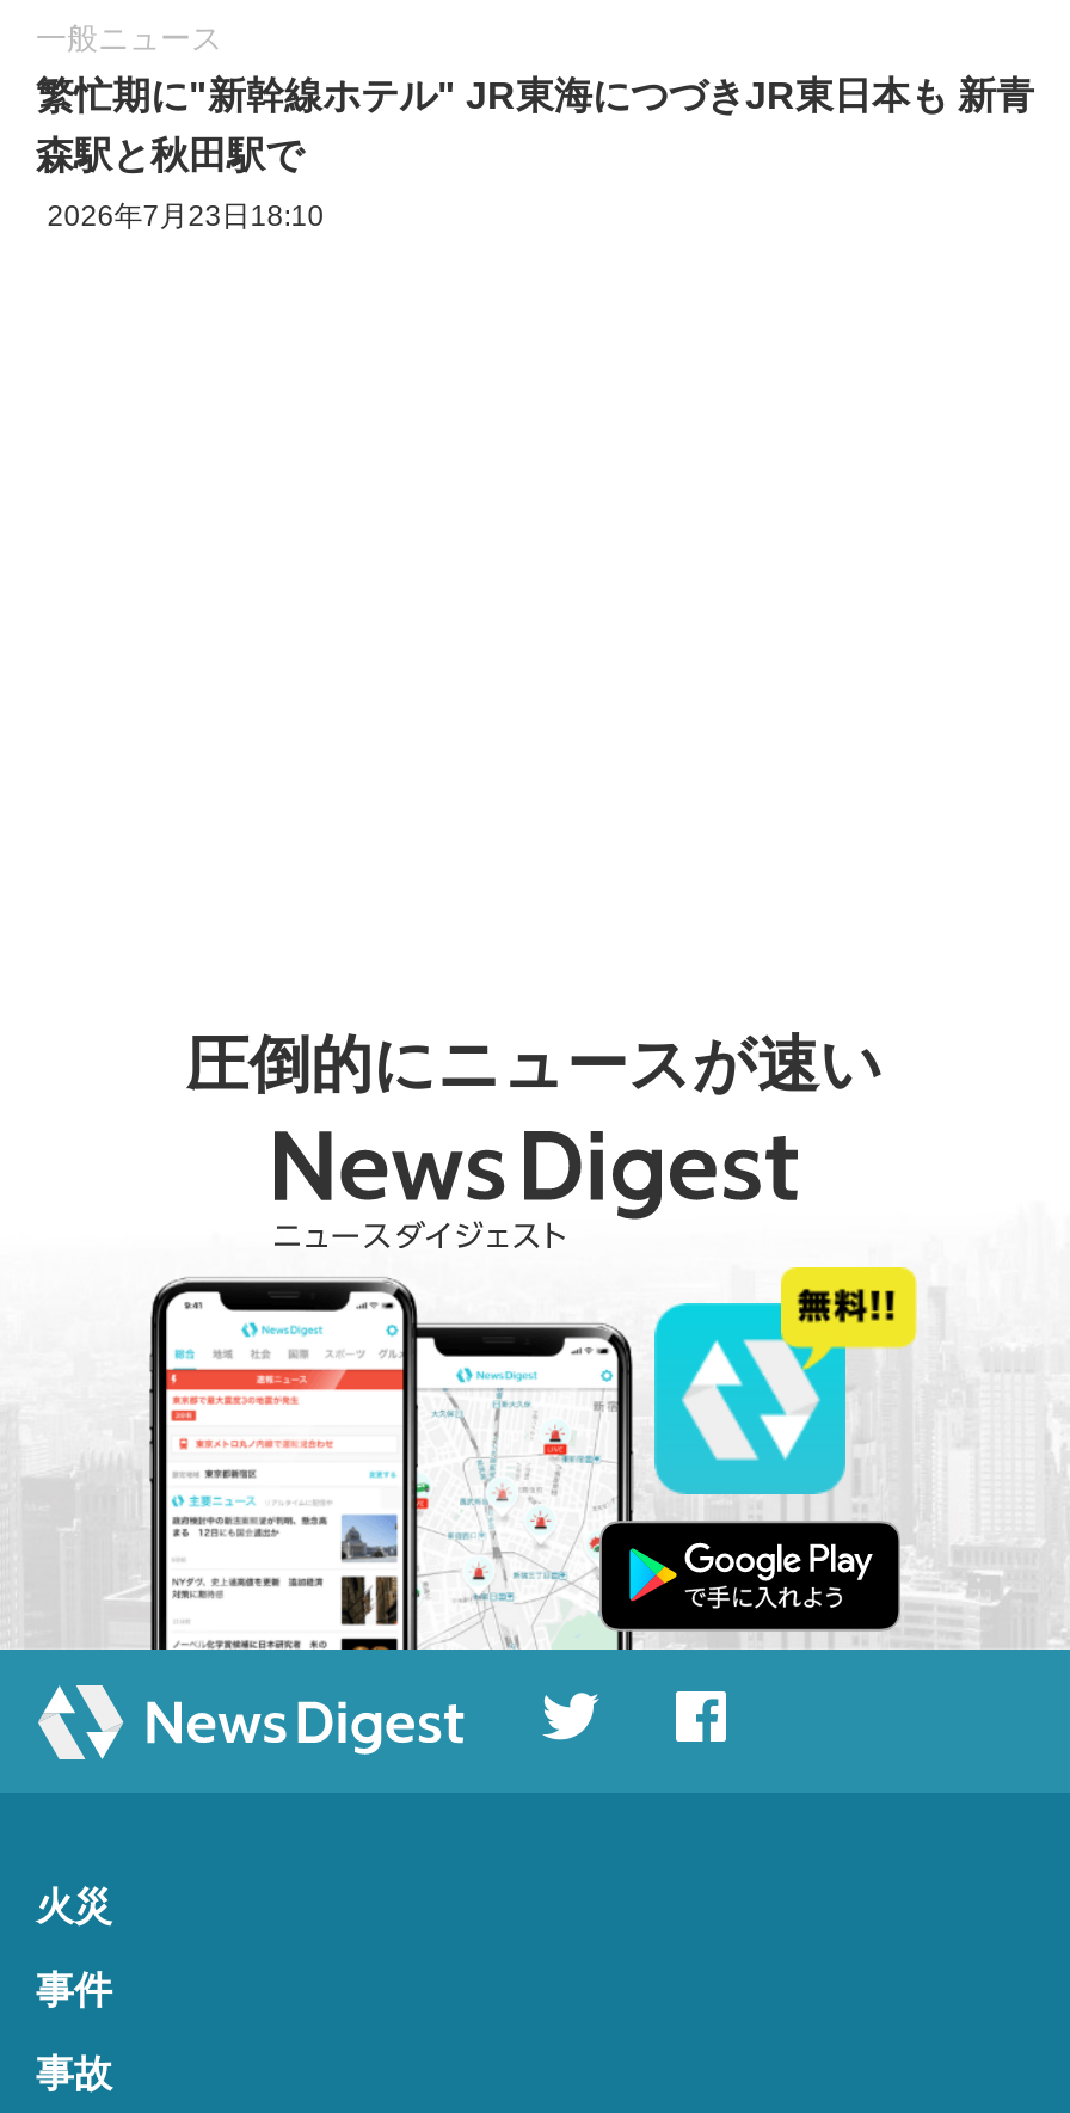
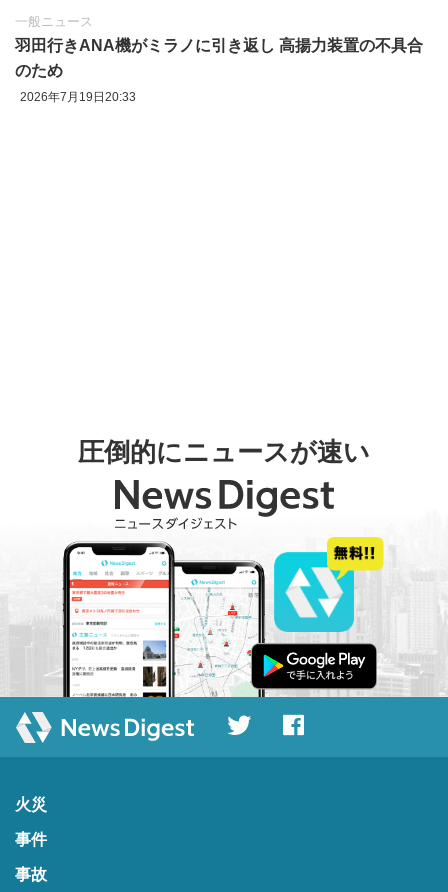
- 繁忙期に"新幹線ホテル" JR東海につづきJR東日本も 新青
+ 羽田行きANA機がミラノに引き返し 高揚力装置の不具合

- 森駅と秋田駅で
+ のため

- 2026年7月23日18:10
+ 2026年7月19日20:33
